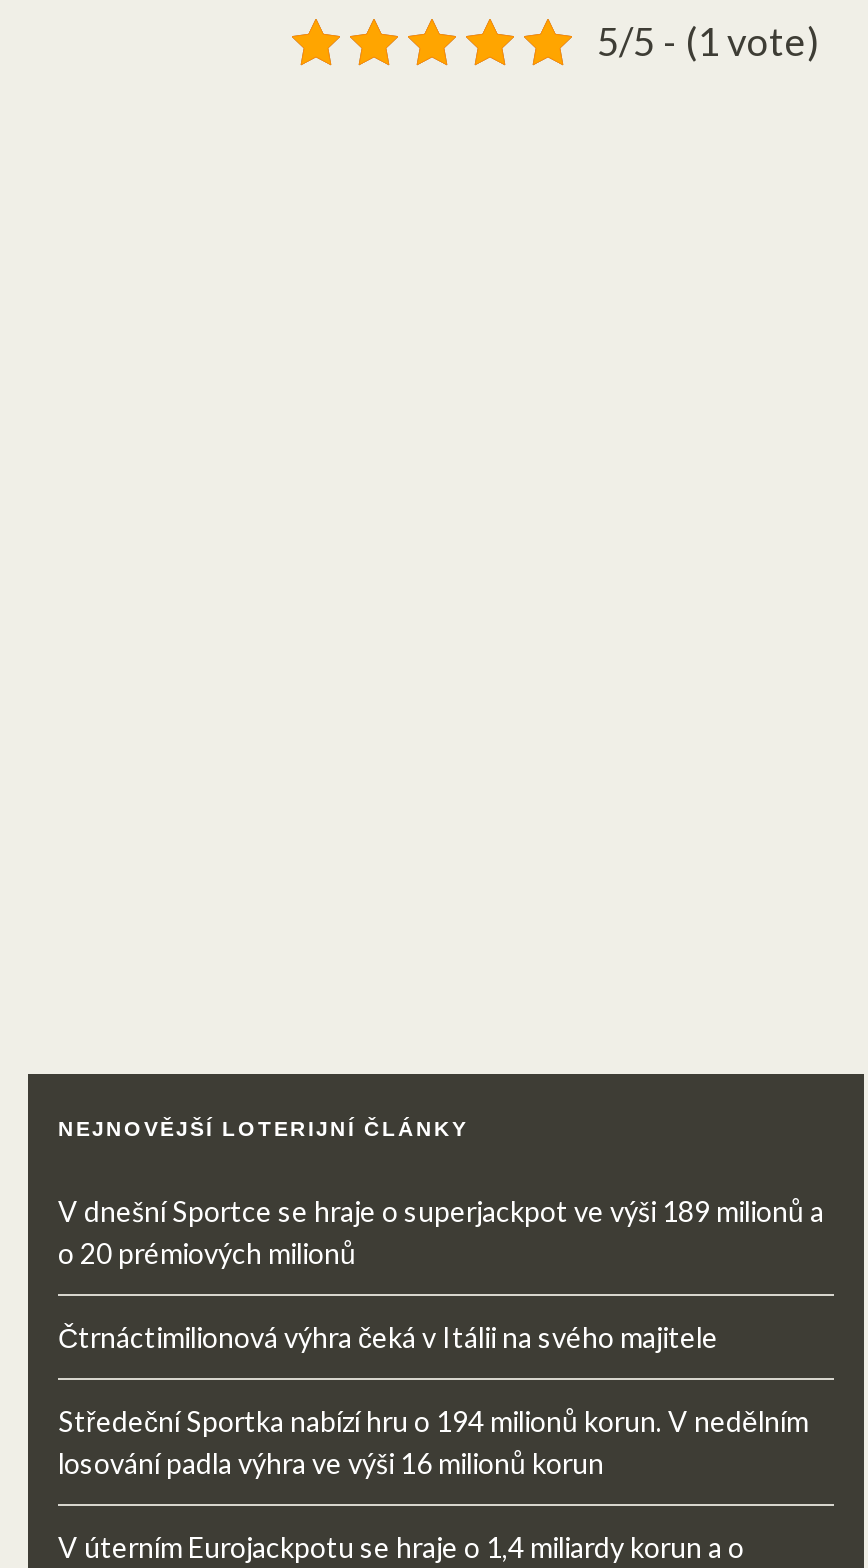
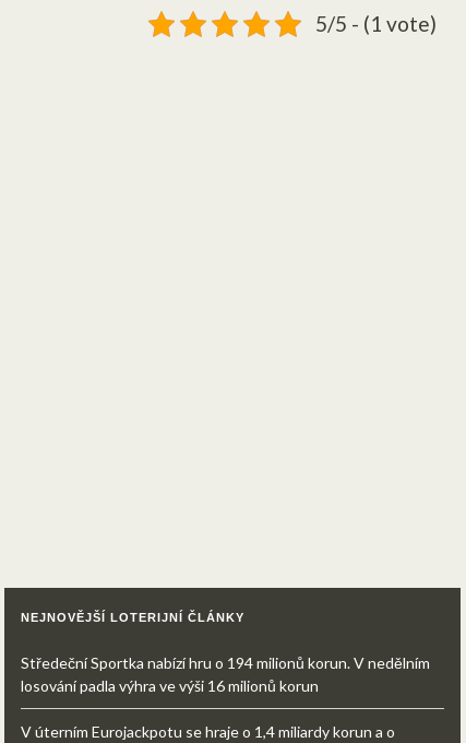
- V dnešní Sportce se hraje o superjackpot ve výši 189 milionů a
- o 20 prémiových milionů
- Čtrnáctimilionová výhra čeká v Itálii na svého majitele
